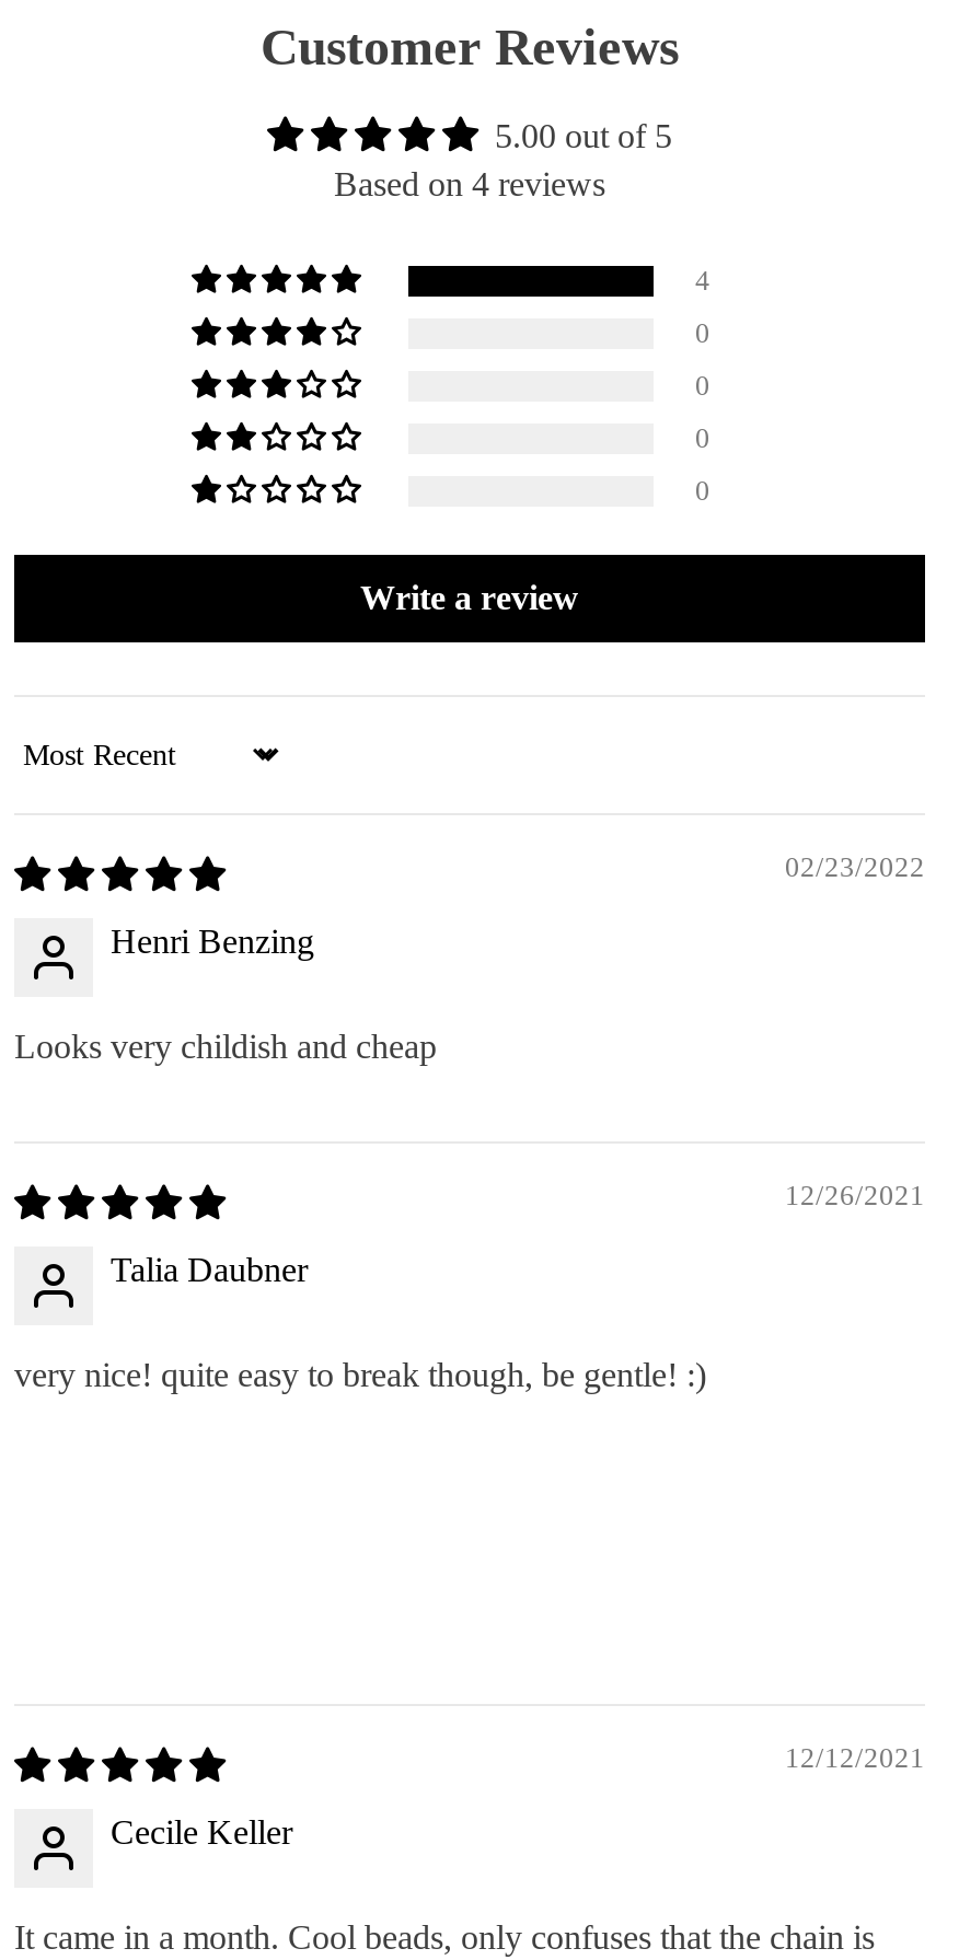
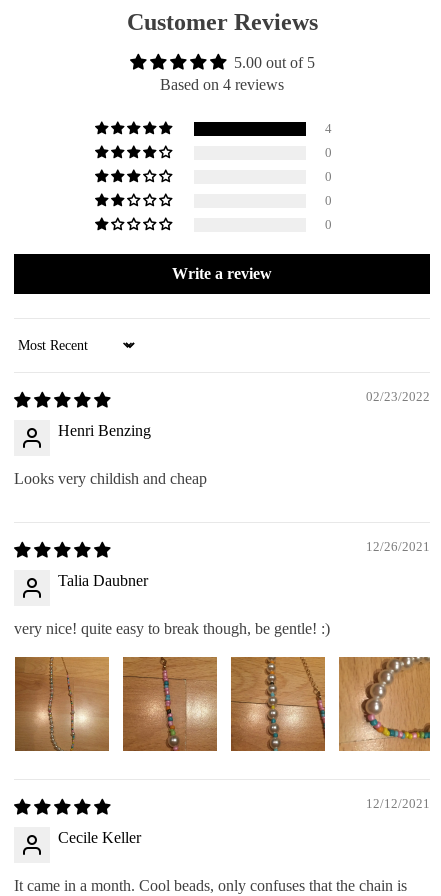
+ [image]

+ [image]

+ [image]

+ [image]
